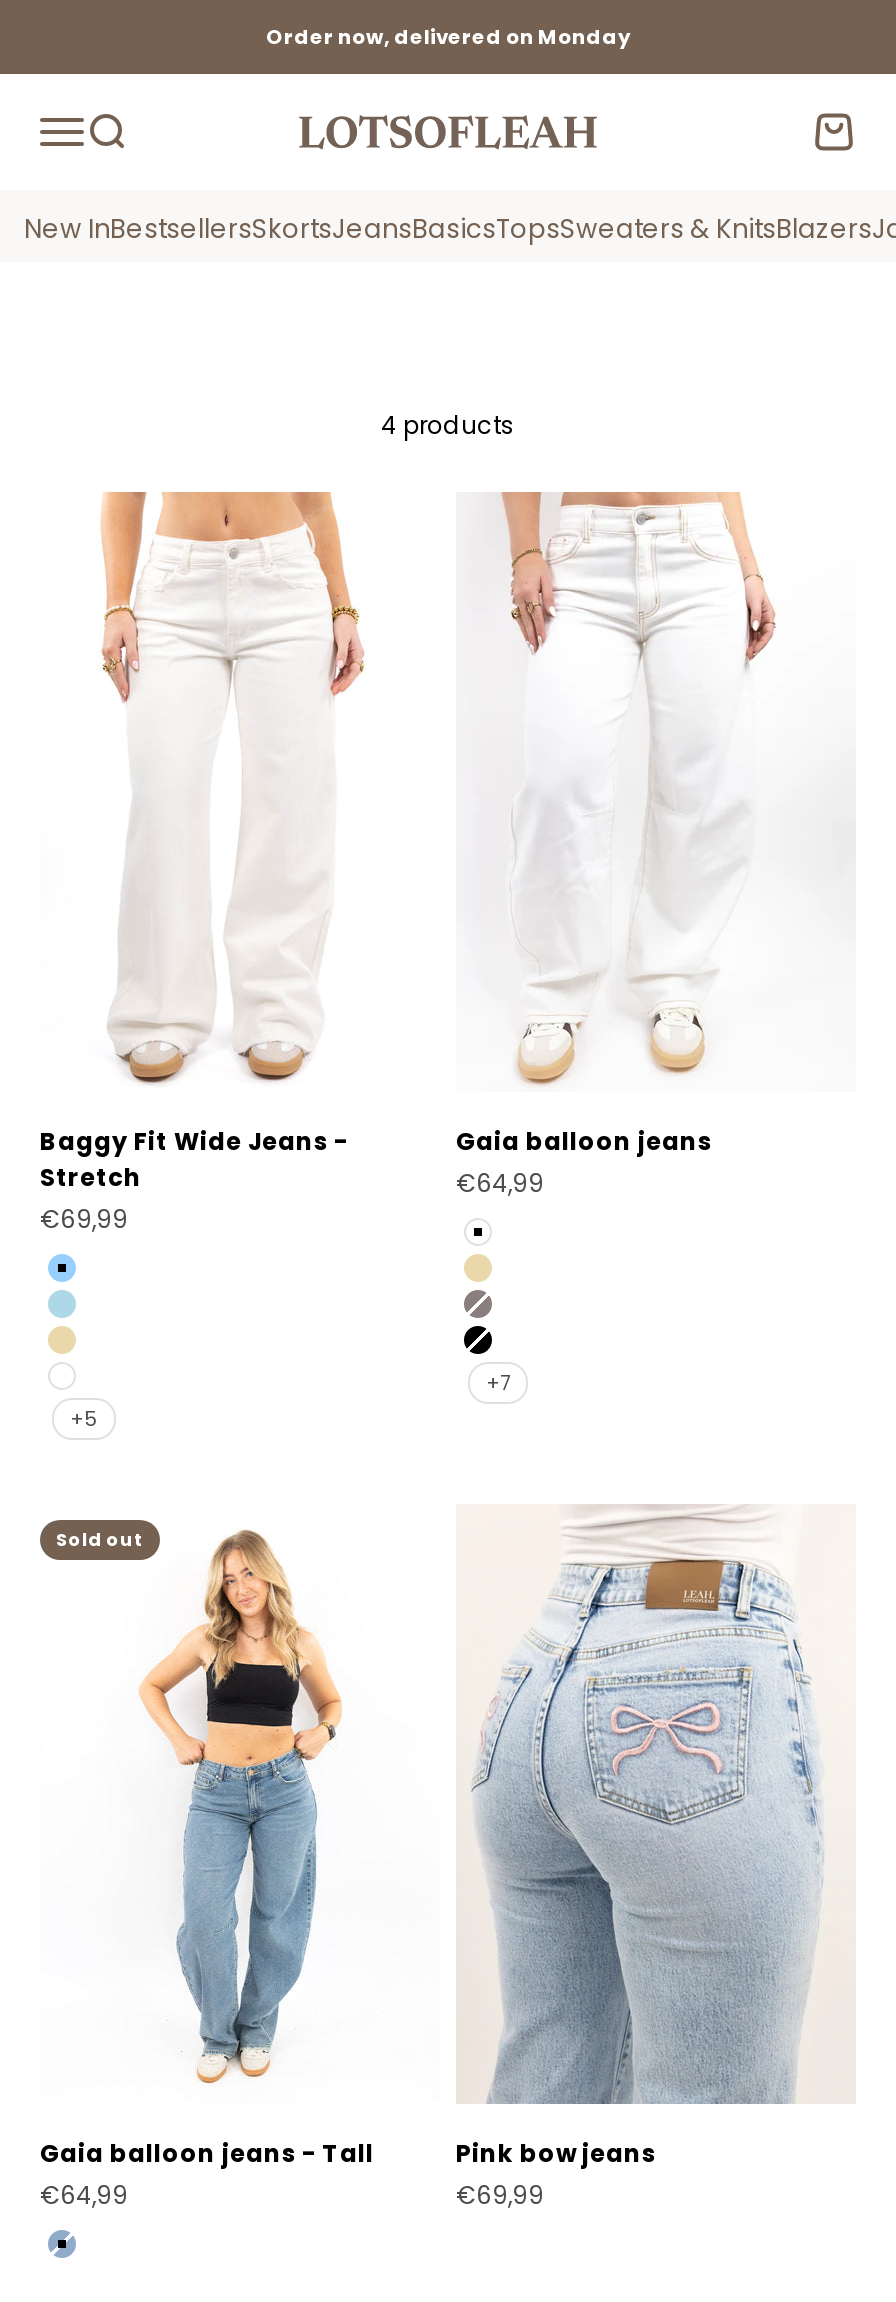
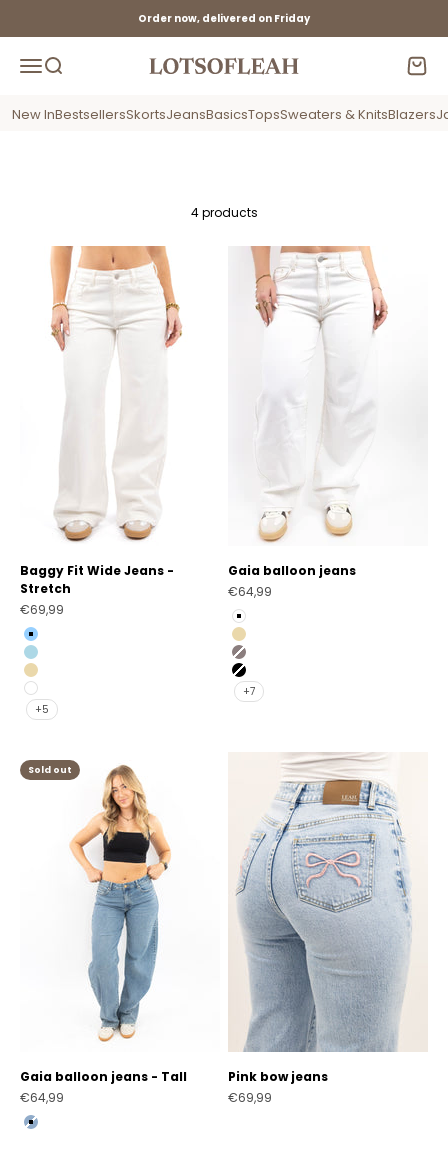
- Order now, delivered on Monday
+ Order now, delivered on Friday
